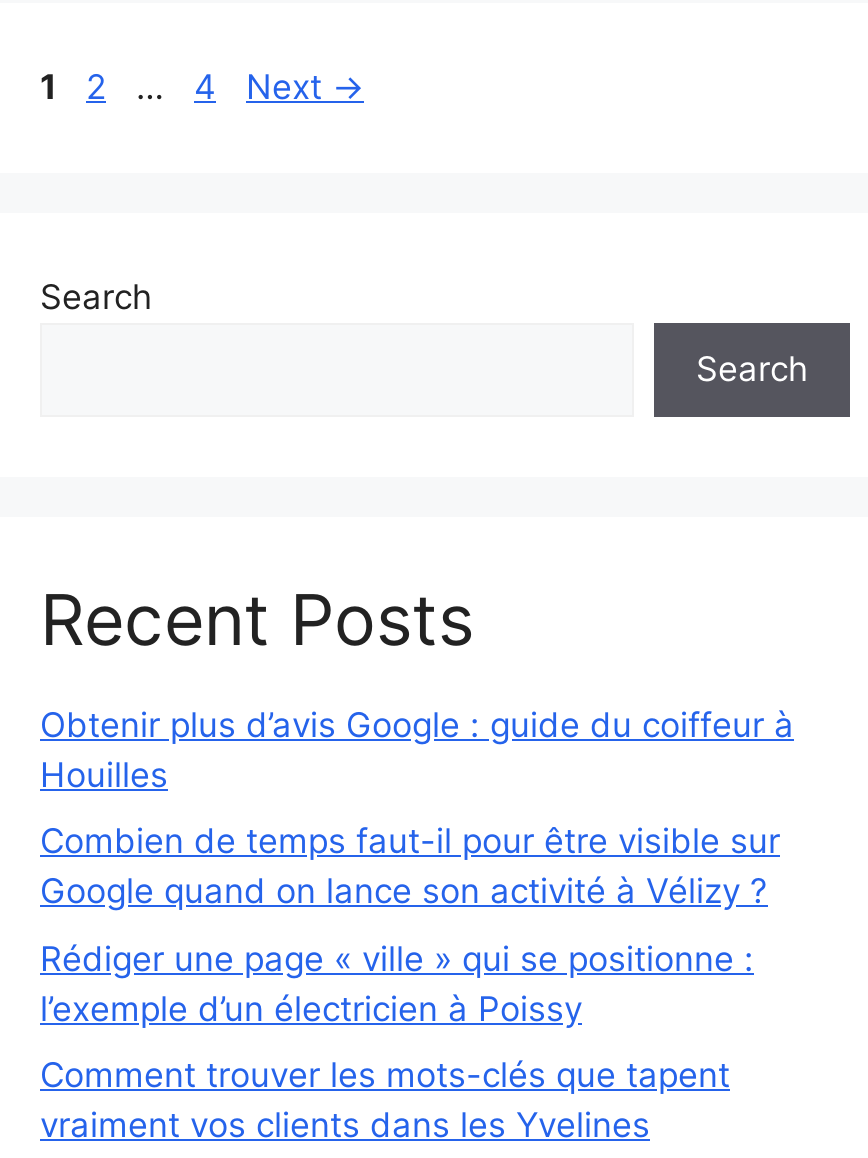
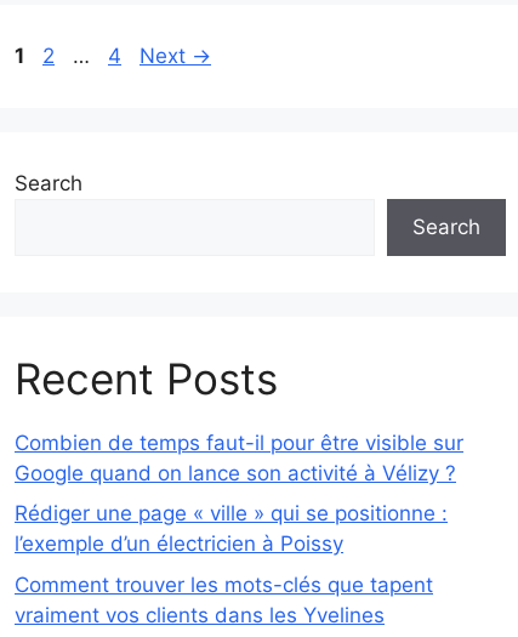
- Obtenir plus d’avis Google : guide du coiffeur à
- Houilles
